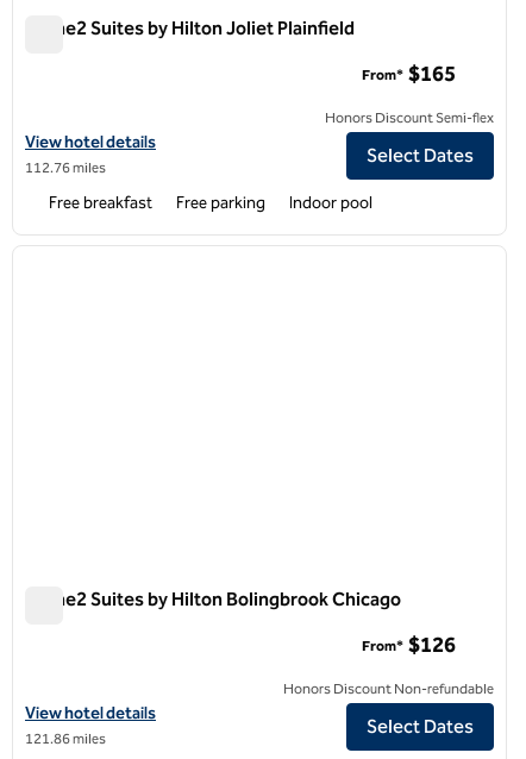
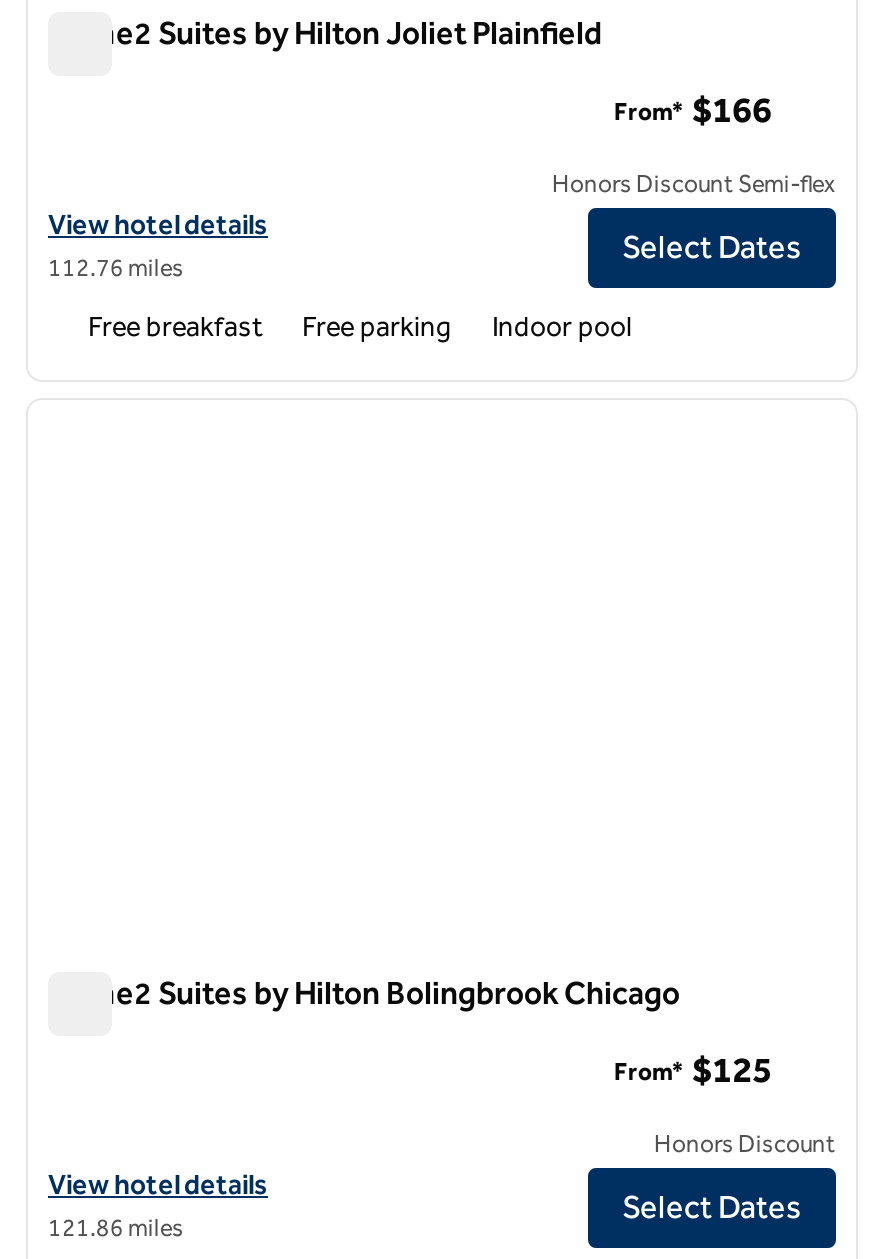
- From* $165
+ From* $166

- From* $126
+ From* $125

- Honors Discount Non-refundable
+ Honors Discount
